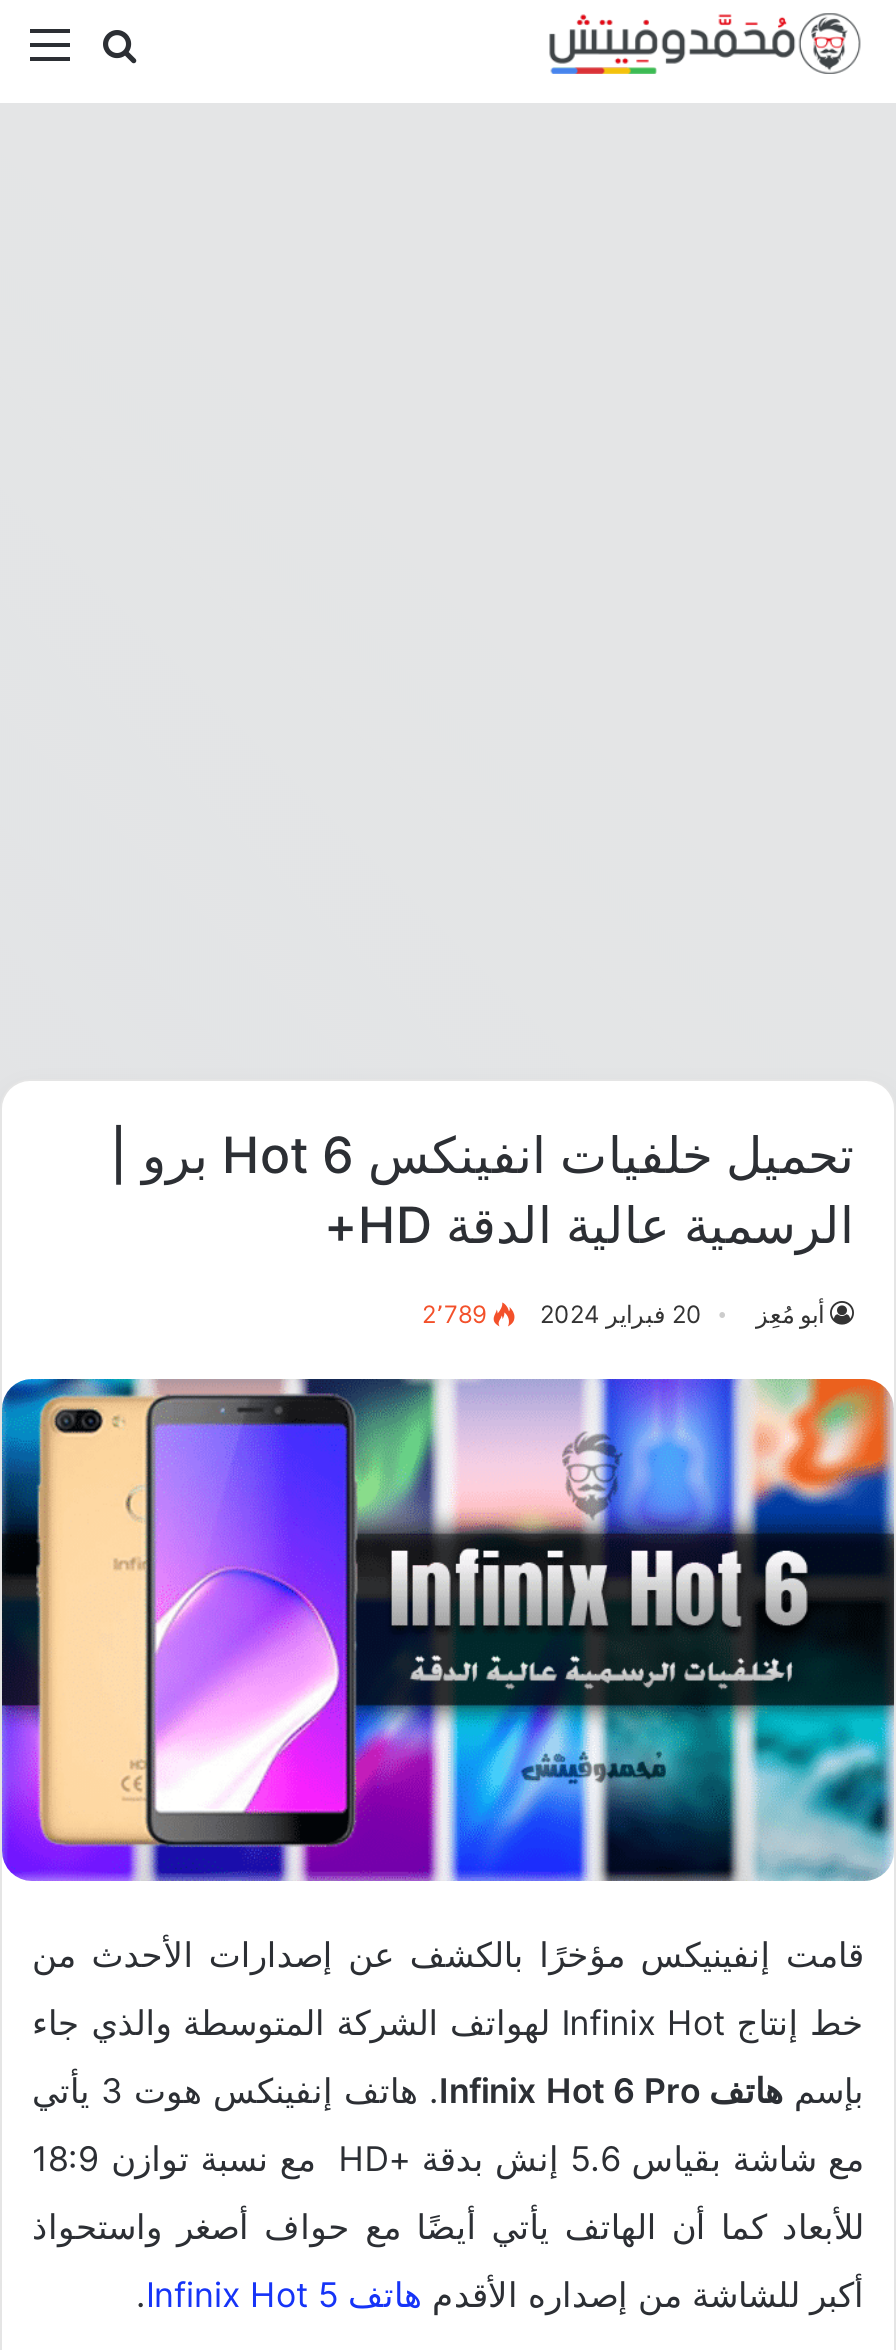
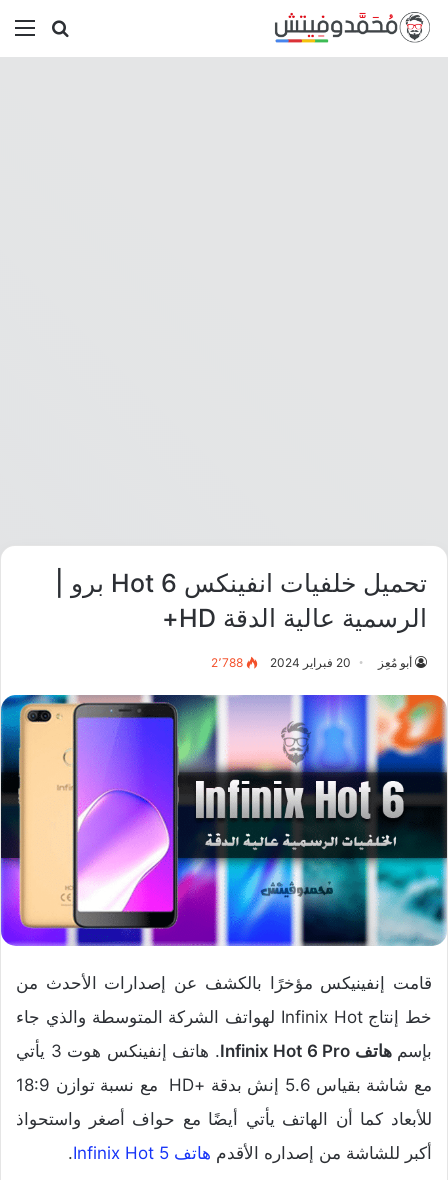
- 2٬789
+ 2٬788
